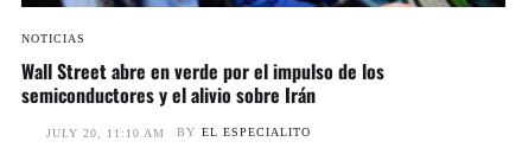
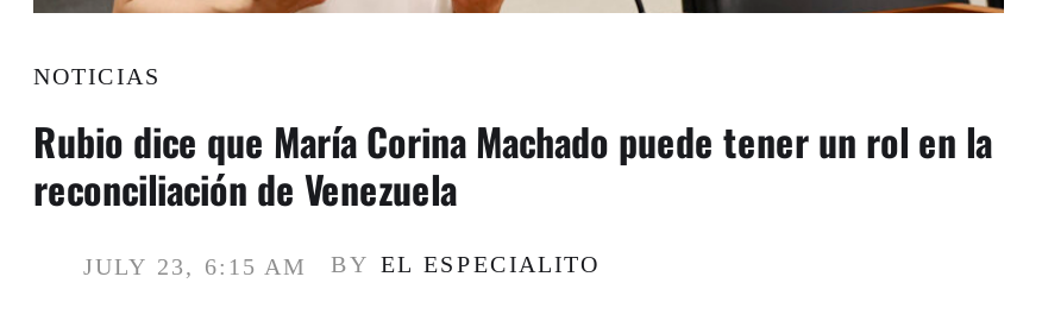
- Wall Street abre en verde por el impulso de los
- semiconductores y el alivio sobre Irán
+ Rubio dice que María Corina Machado puede tener un rol en la
+ reconciliación de Venezuela

- JULY 20, 11:10 AM BY EL ESPECIALITO
+ JULY 23, 6:15 AM BY EL ESPECIALITO
